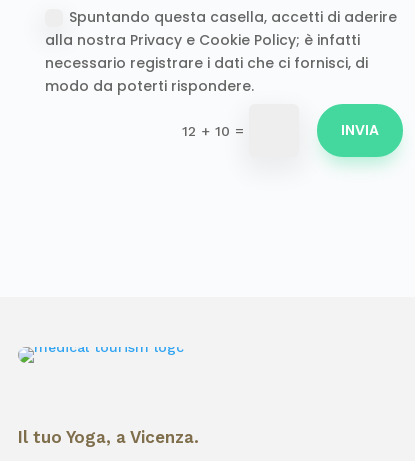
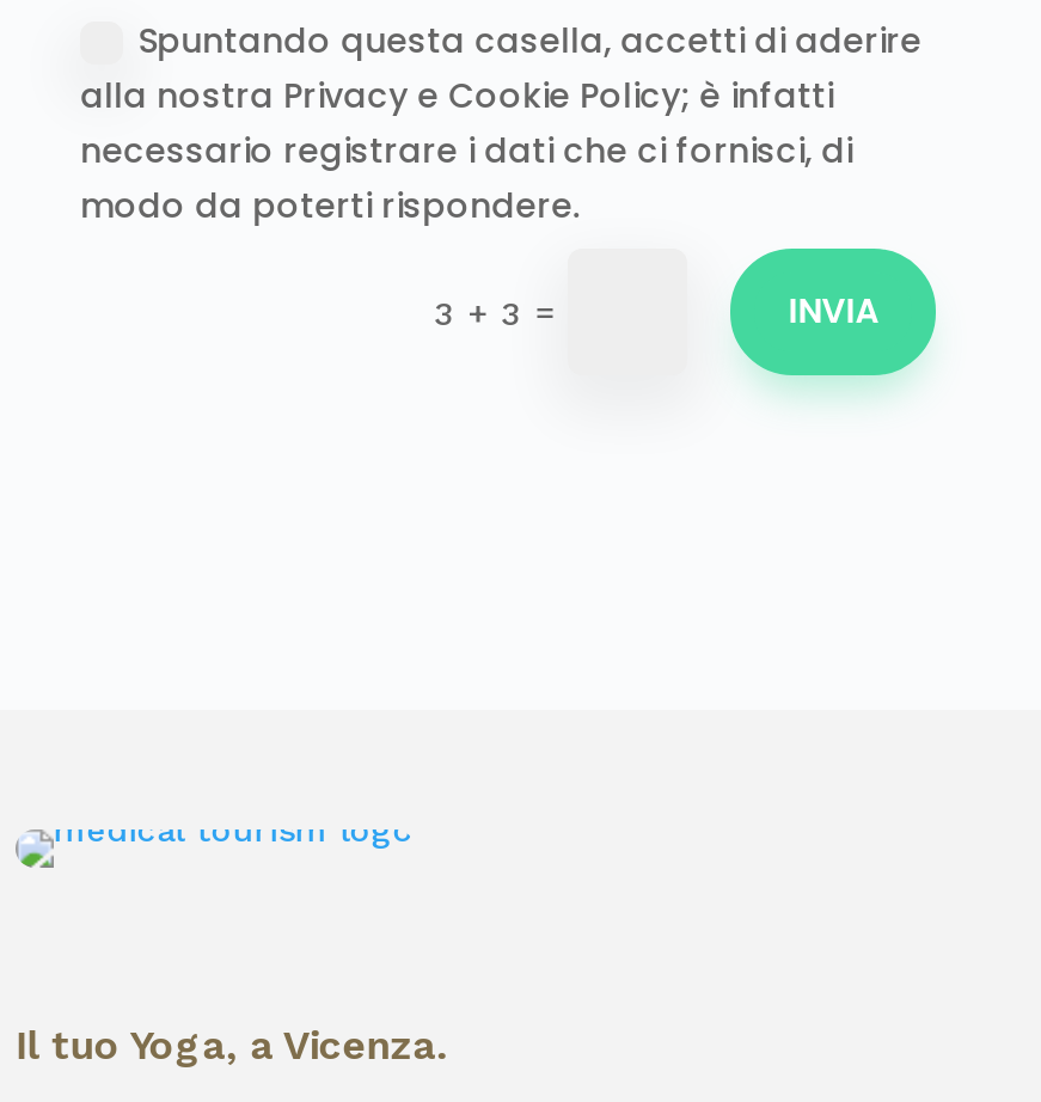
- 12 + 10 =
+ 3 + 3 =
